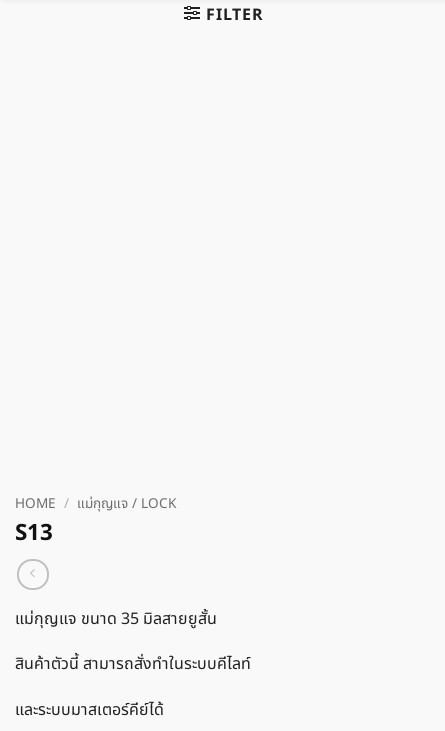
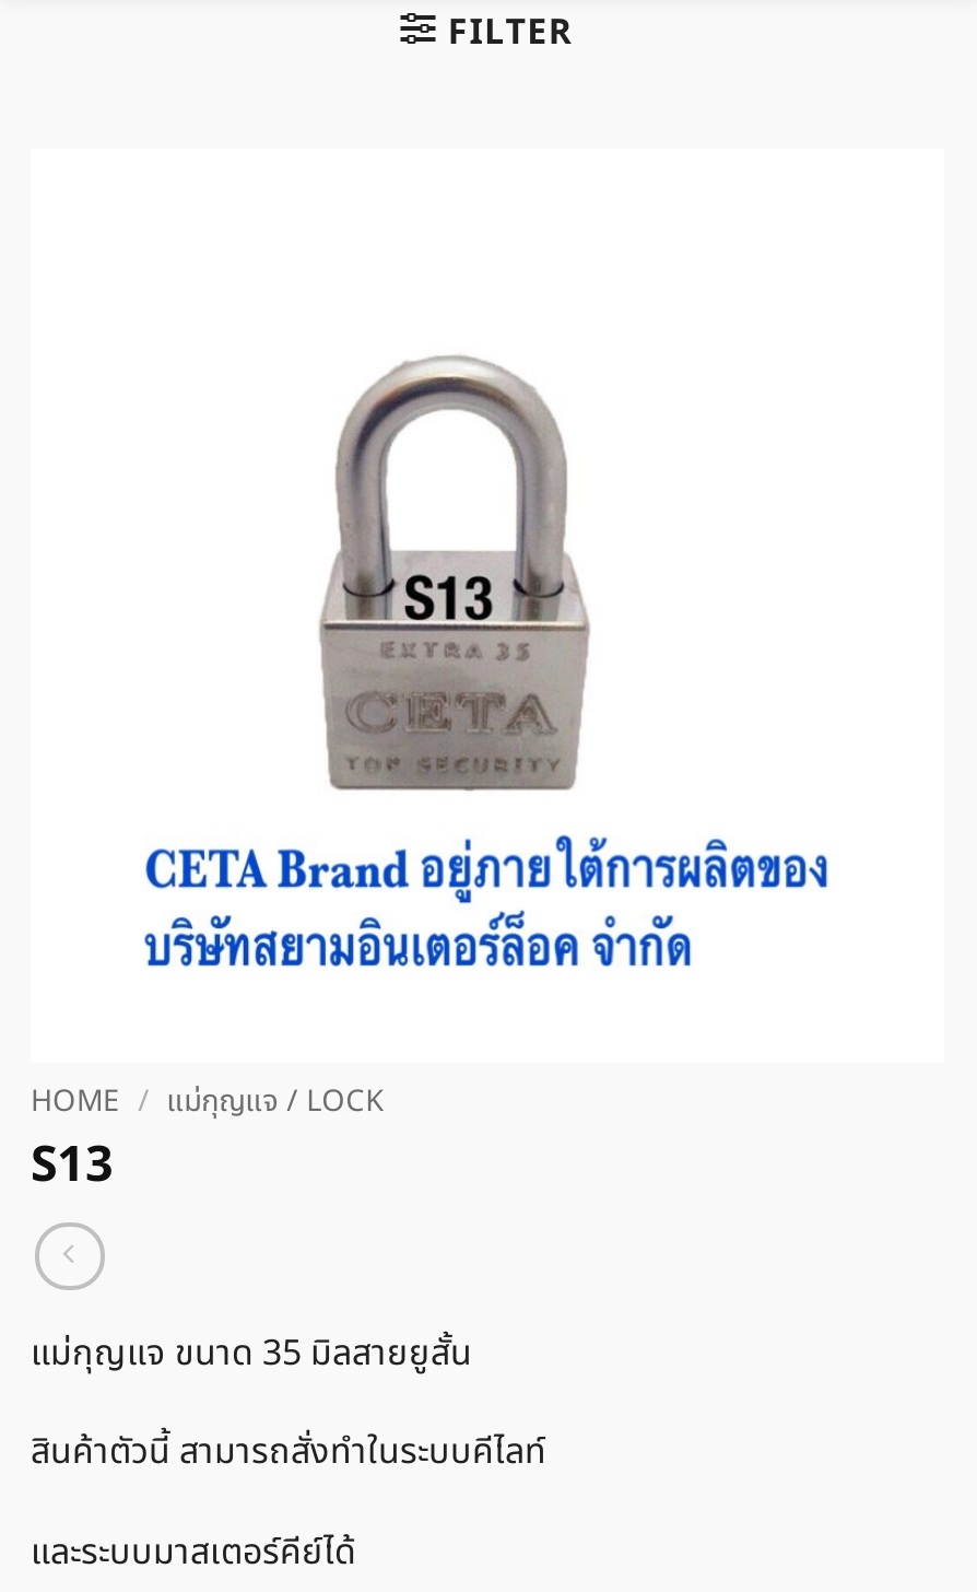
+ [image]

+ [image]
